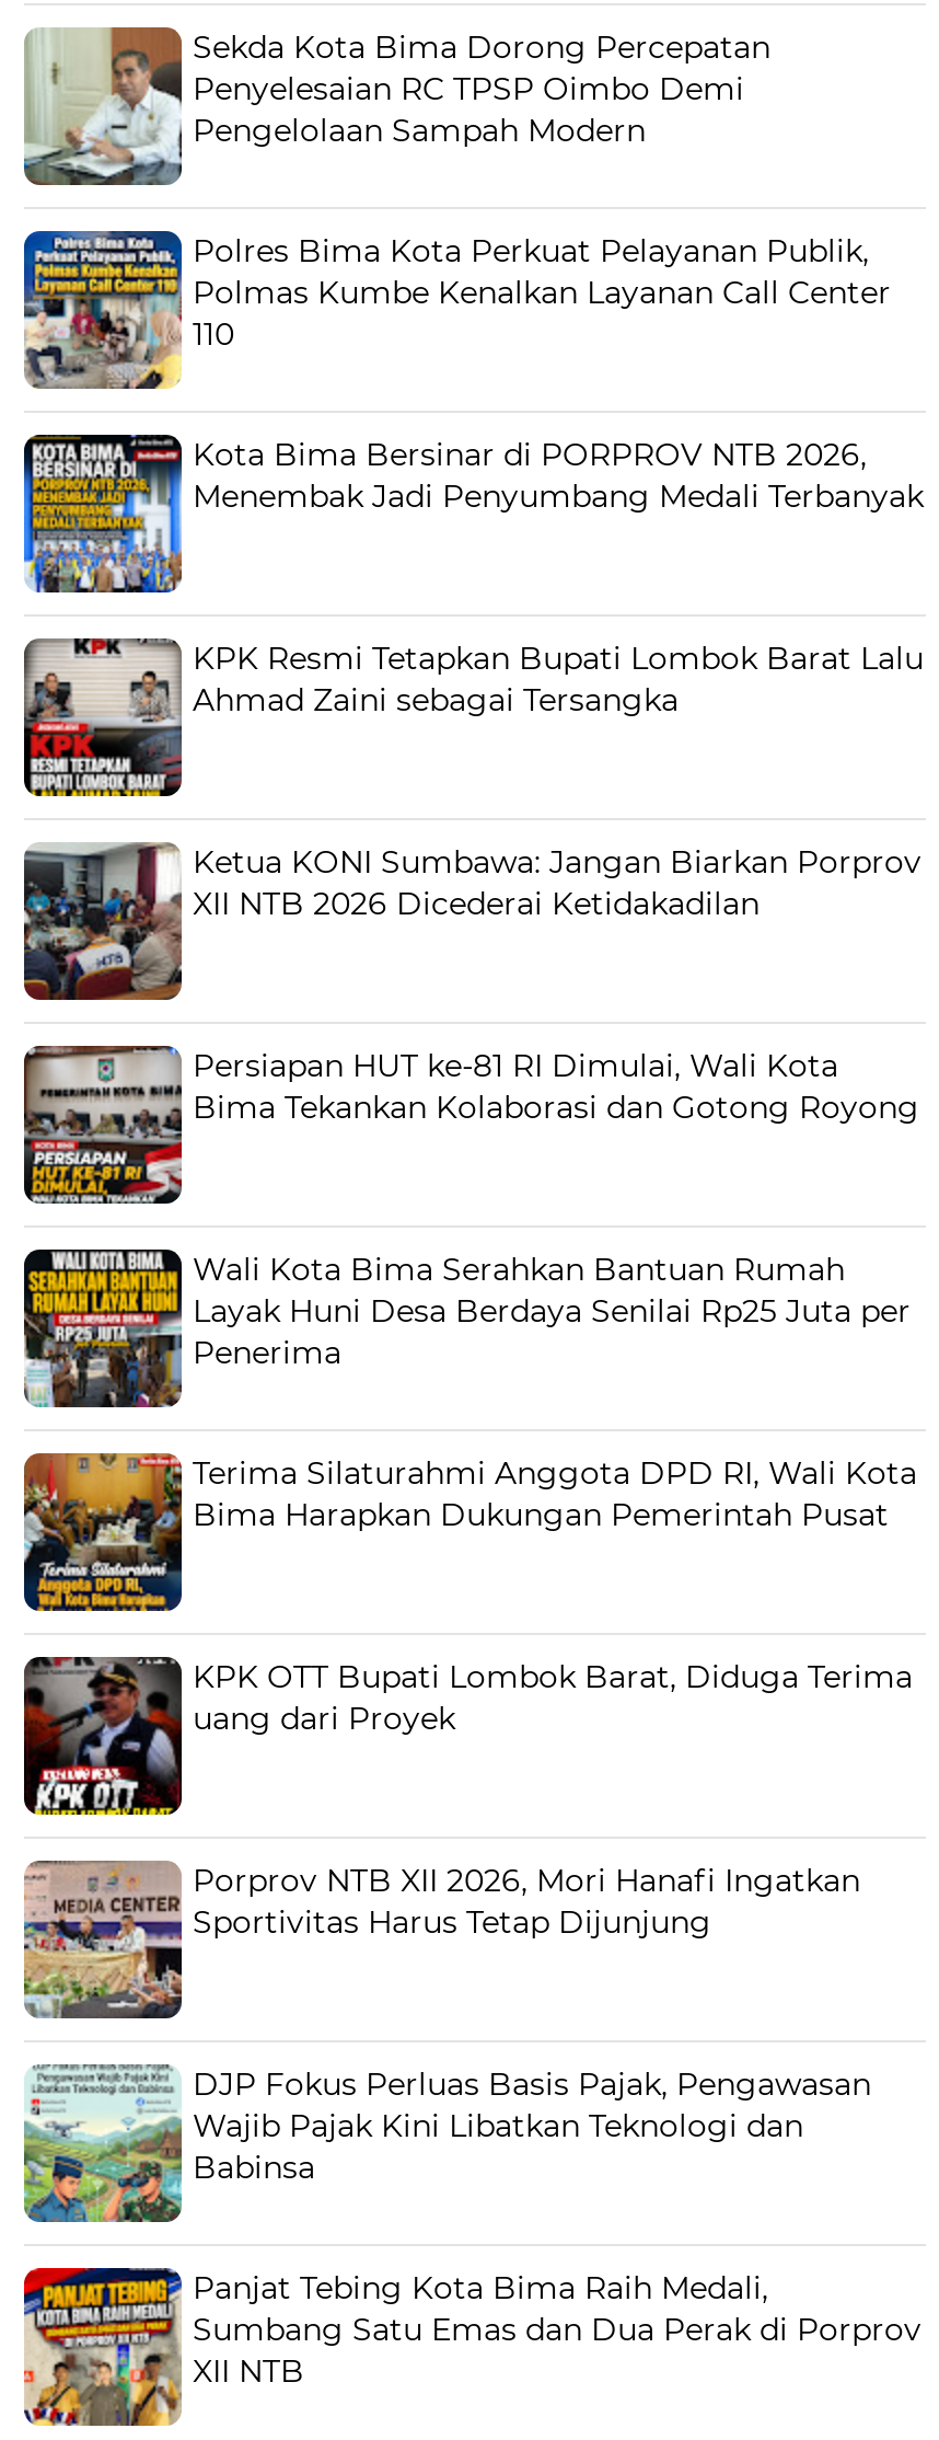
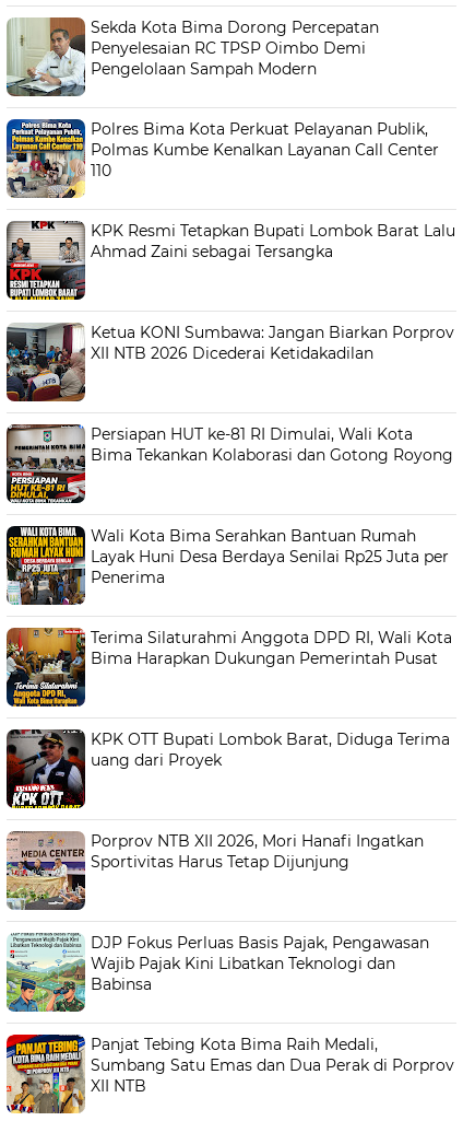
- [image]
- Kota Bima Bersinar di PORPROV NTB 2026,
- Menembak Jadi Penyumbang Medali Terbanyak
